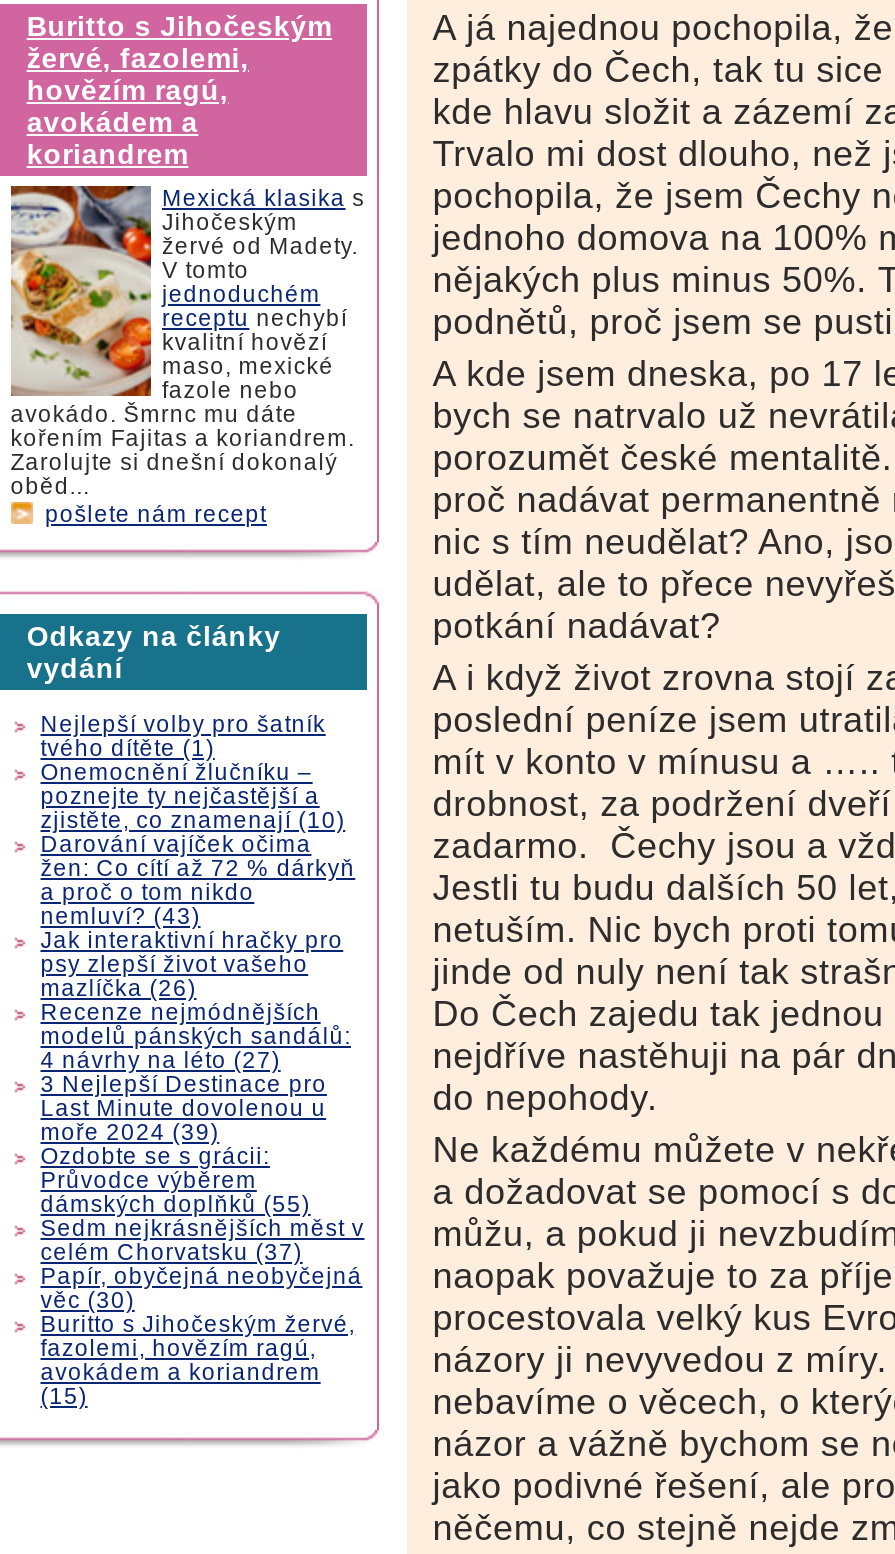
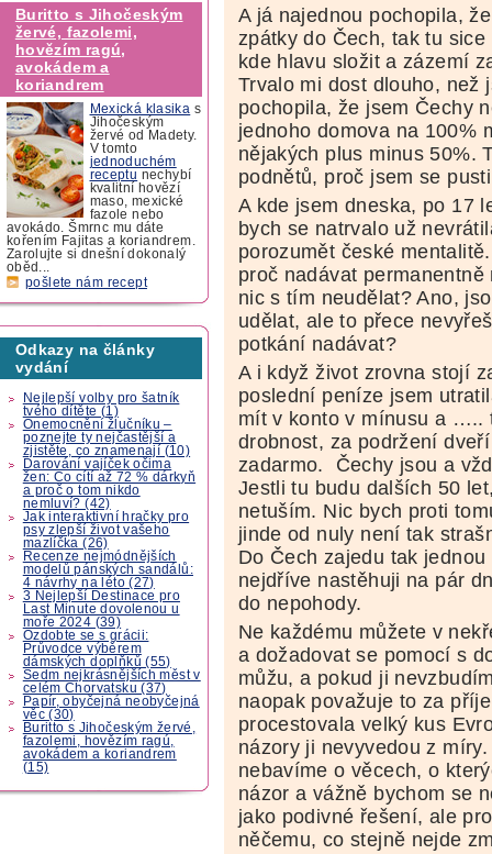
- nemluví? (43)
+ nemluví? (42)
